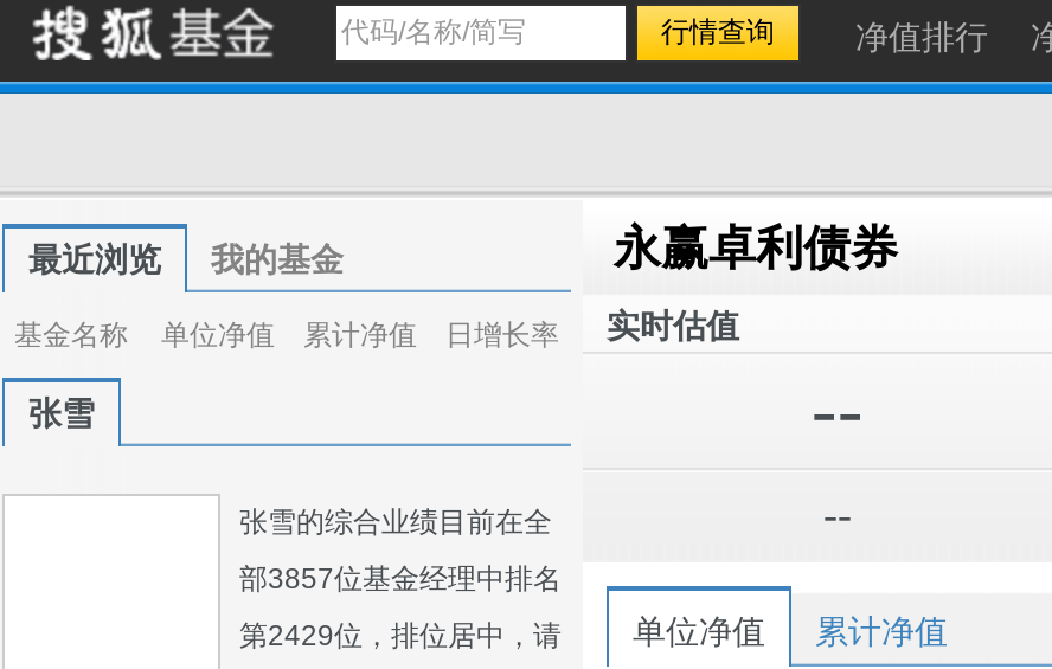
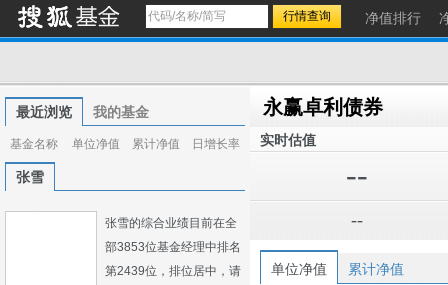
- 部3857位基金经理中排名
+ 部3853位基金经理中排名

- 第2429位，排位居中，请
+ 第2439位，排位居中，请
